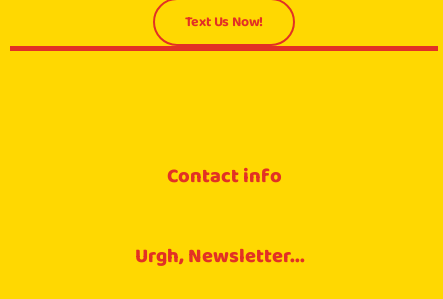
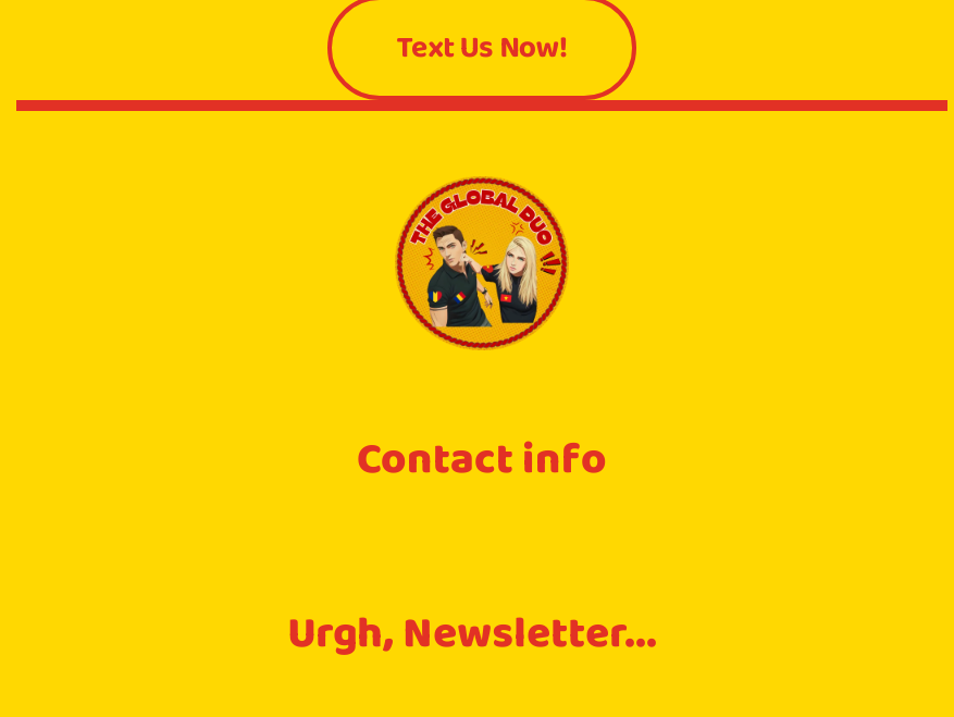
+ [image]
